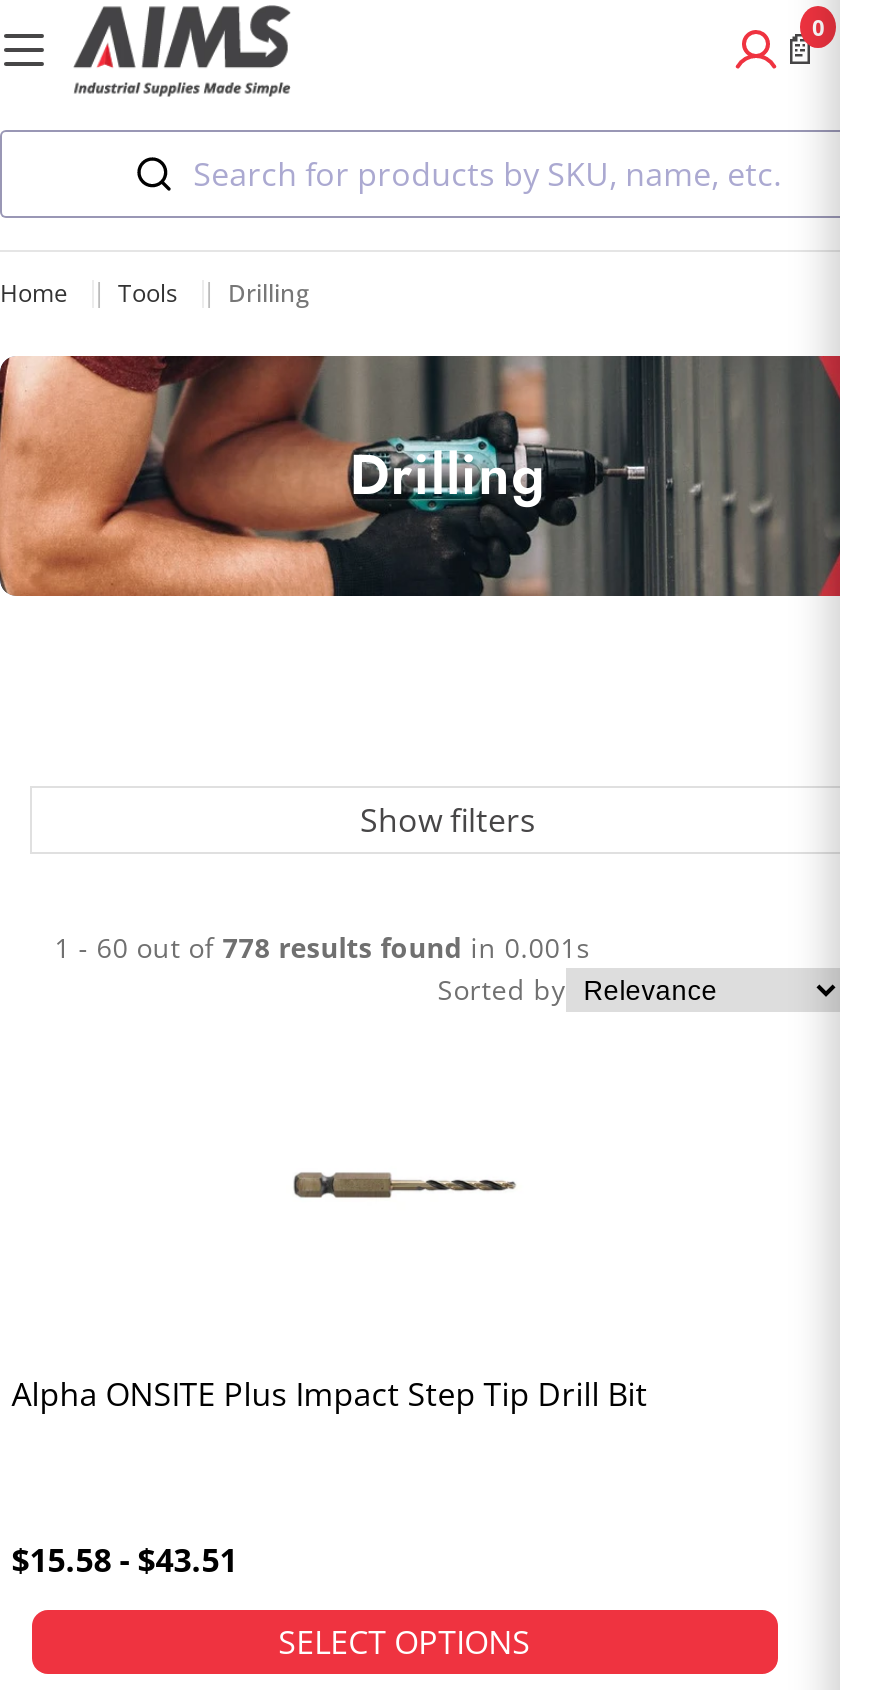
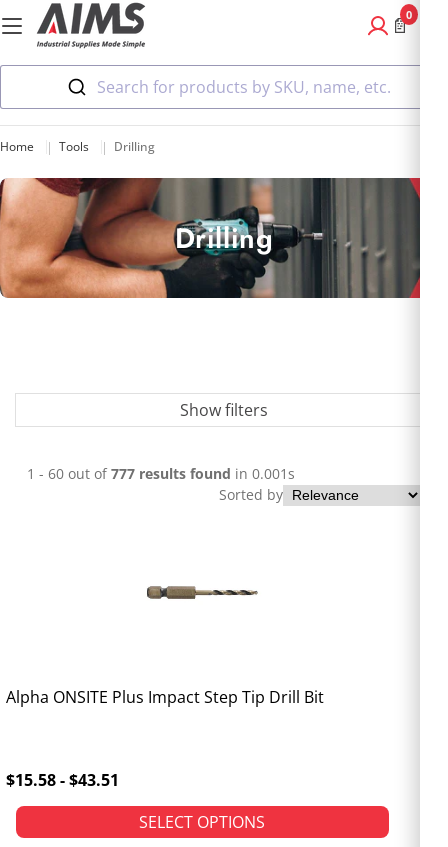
- 1 - 60 out of 778 results found in 0.001s
+ 1 - 60 out of 777 results found in 0.001s
